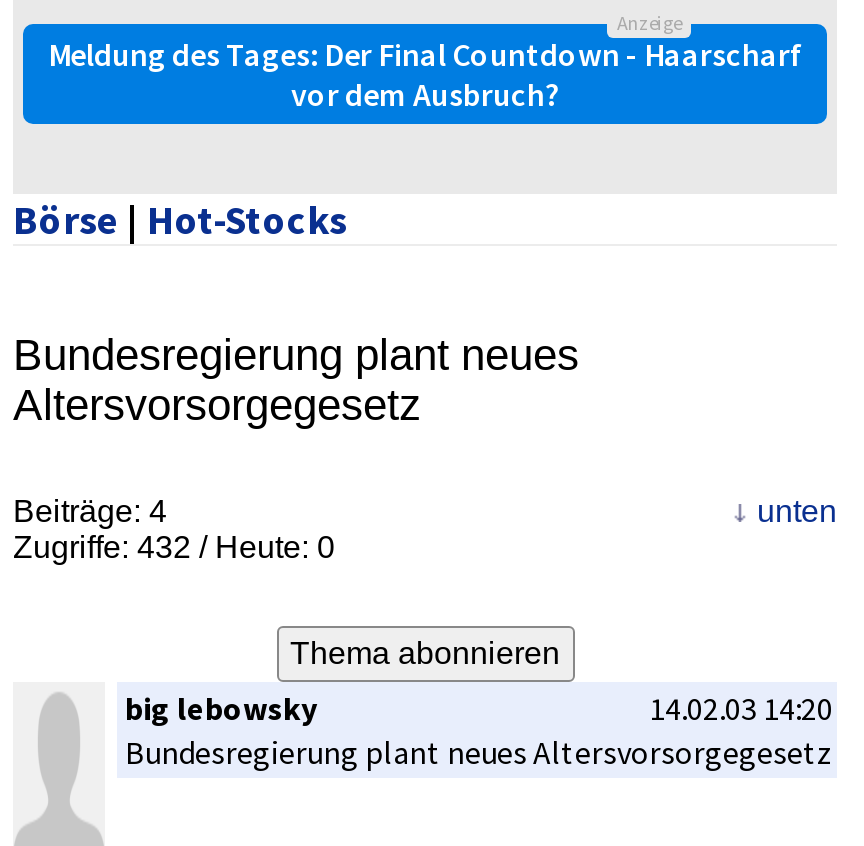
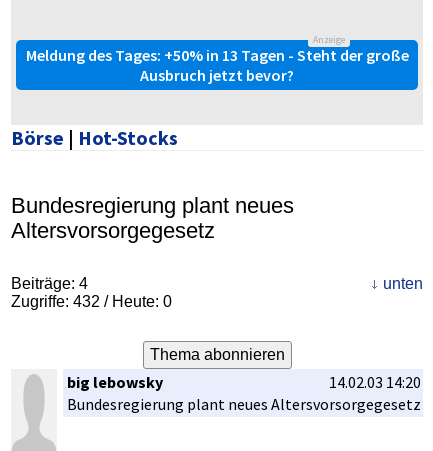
- Meldung des Tages: Der Final Countdown - Haarscharf
- vor dem Ausbruch?
+ Meldung des Tages: +50% in 13 Tagen - Steht der große
+ Ausbruch jetzt bevor?
